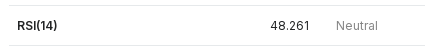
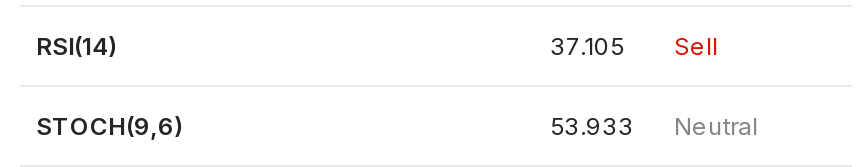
- 48.261
+ 37.105
+ Sell
+ STOCH(9,6)
+ 53.933
